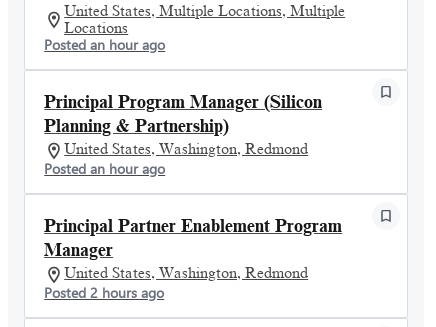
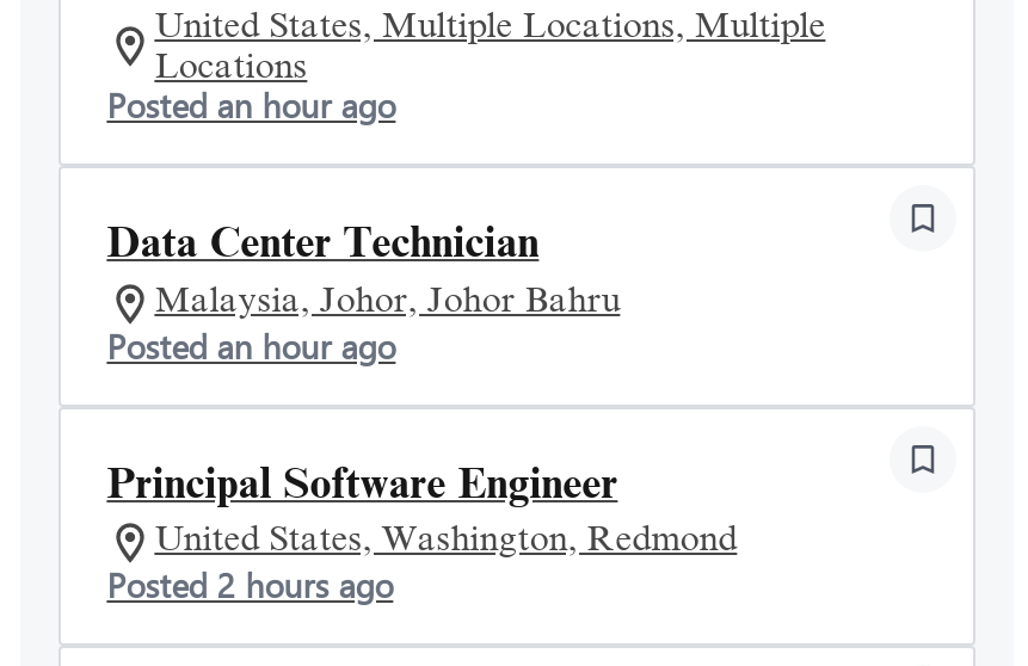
- Principal Program Manager (Silicon
- Planning & Partnership)
- United States, Washington, Redmond
+ Data Center Technician
+ Malaysia, Johor, Johor Bahru

- Principal Partner Enablement Program
- Manager
+ Principal Software Engineer
